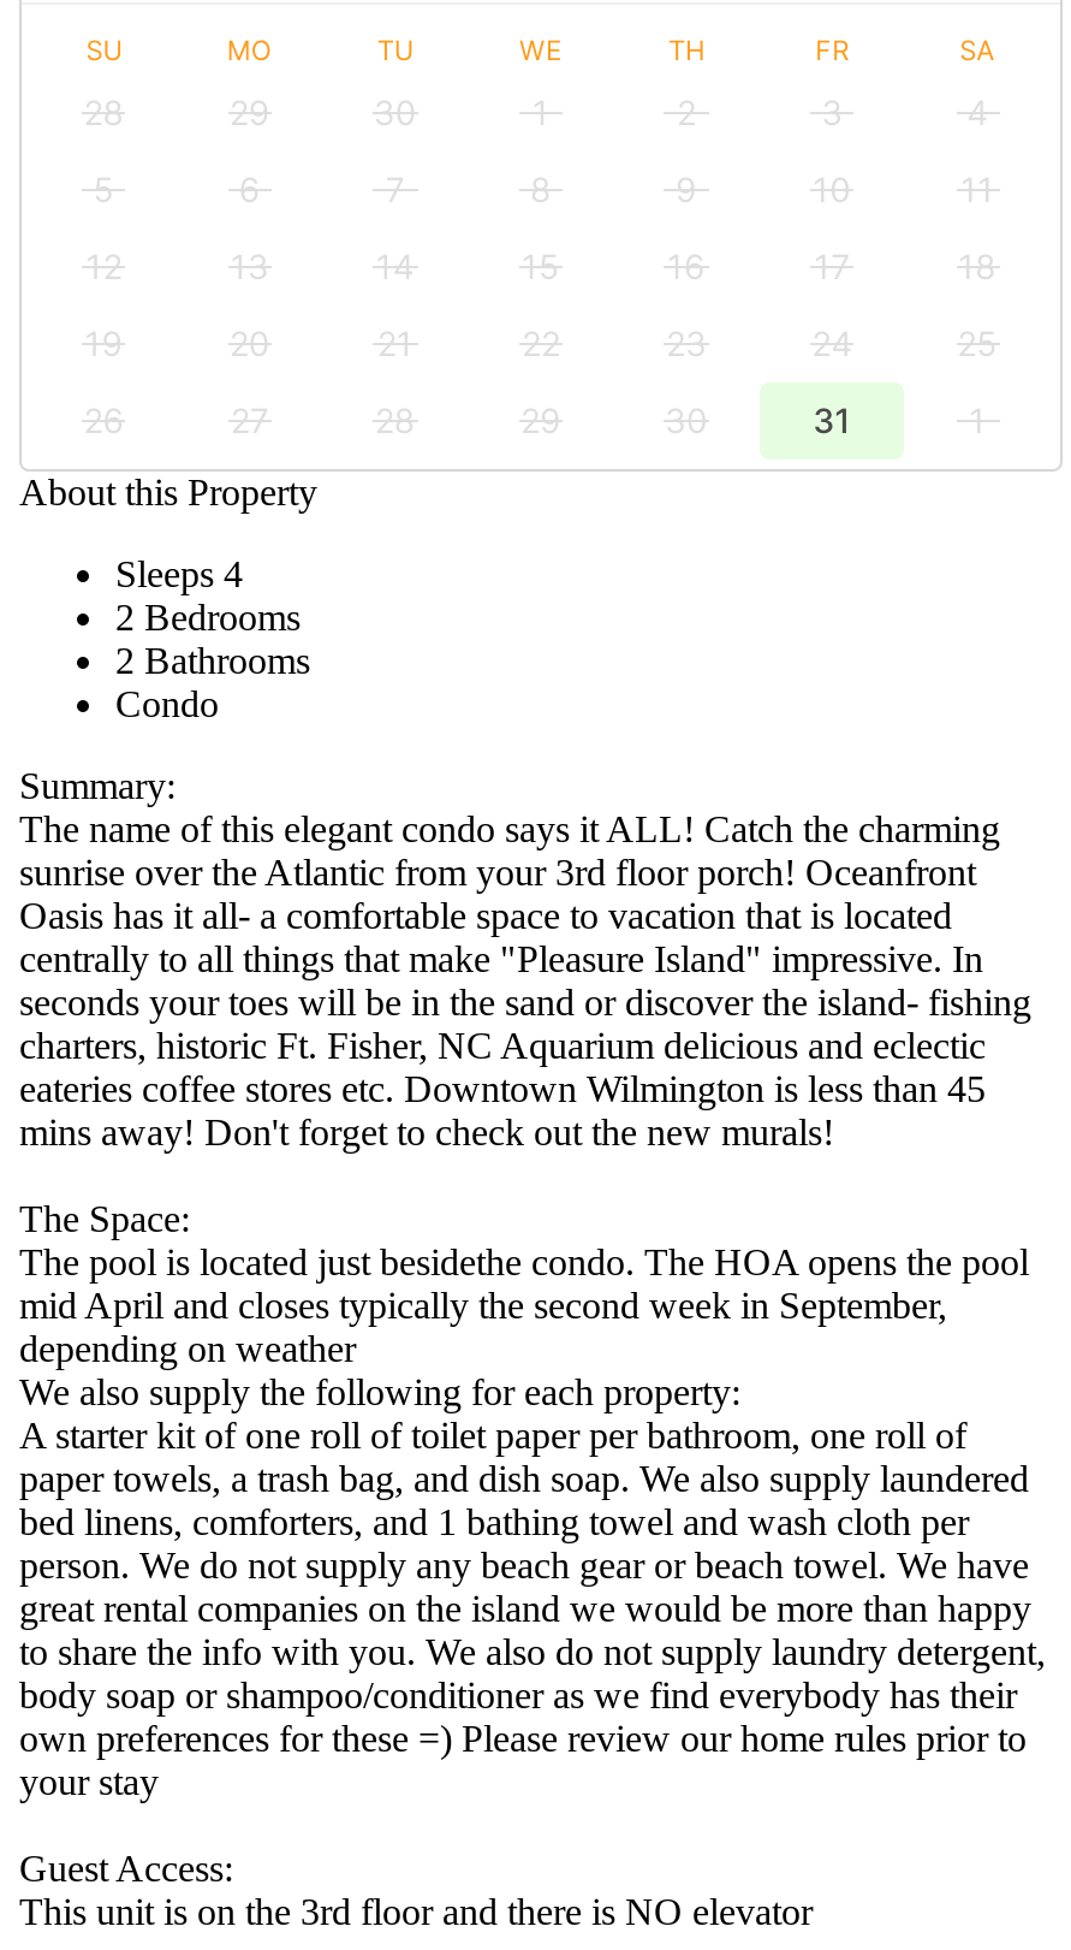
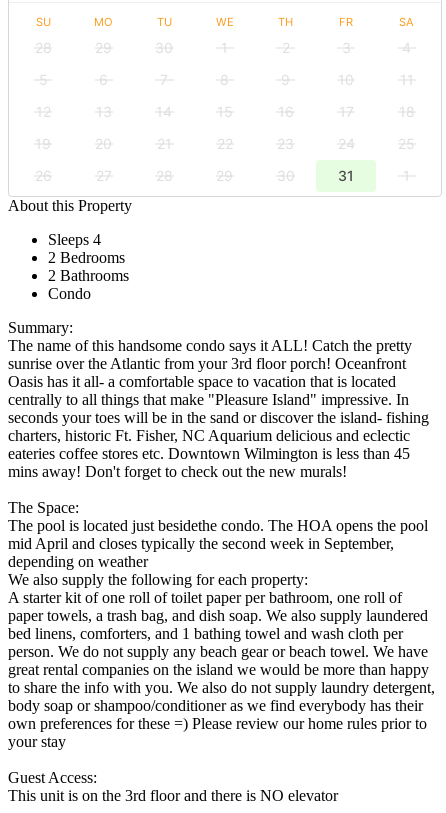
- The name of this elegant condo says it ALL! Catch the charming
+ The name of this handsome condo says it ALL! Catch the pretty
